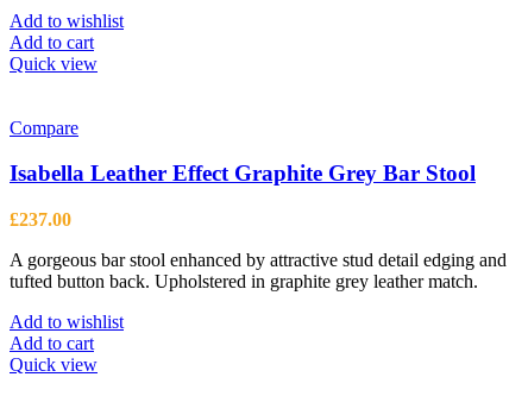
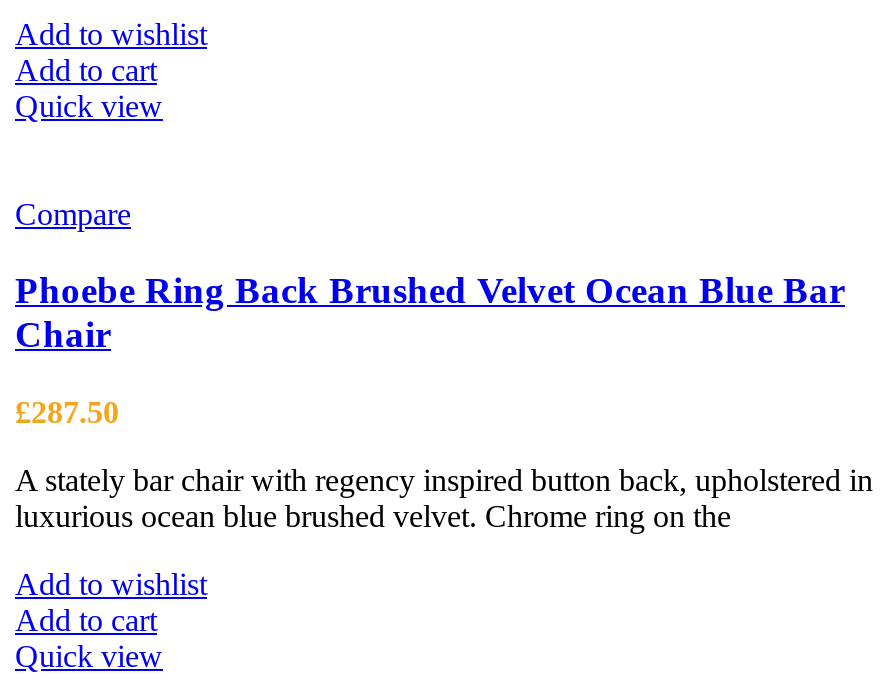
- Isabella Leather Effect Graphite Grey Bar Stool
+ Phoebe Ring Back Brushed Velvet Ocean Blue Bar
+ Chair

- £237.00
+ £287.50

- A gorgeous bar stool enhanced by attractive stud detail edging and
- tufted button back. Upholstered in graphite grey leather match.
+ A stately bar chair with regency inspired button back, upholstered in
+ luxurious ocean blue brushed velvet. Chrome ring on the
